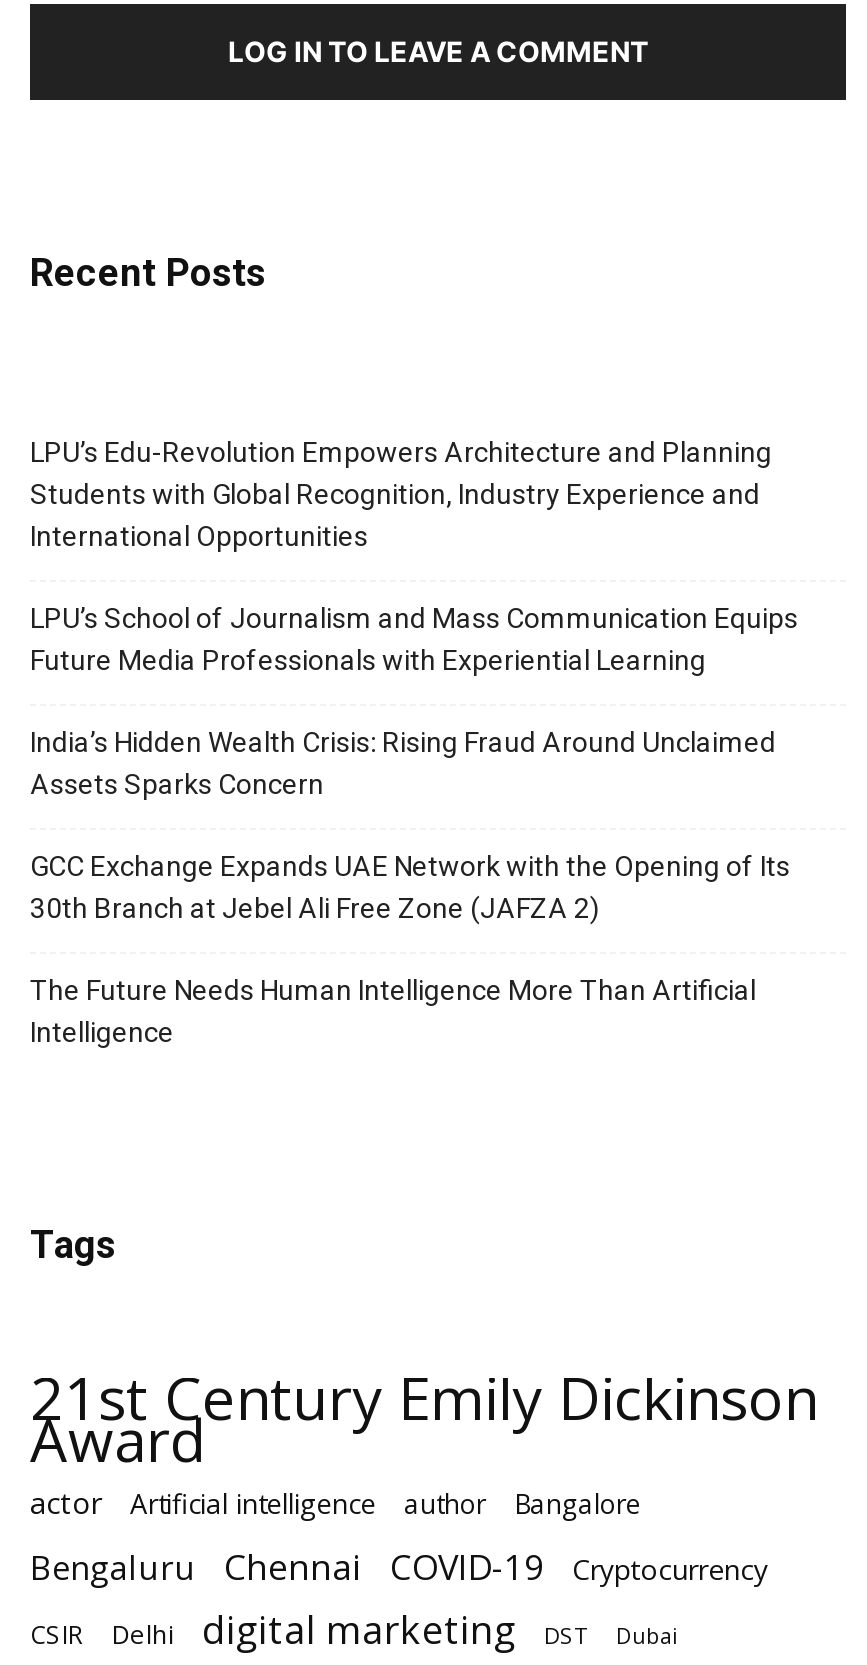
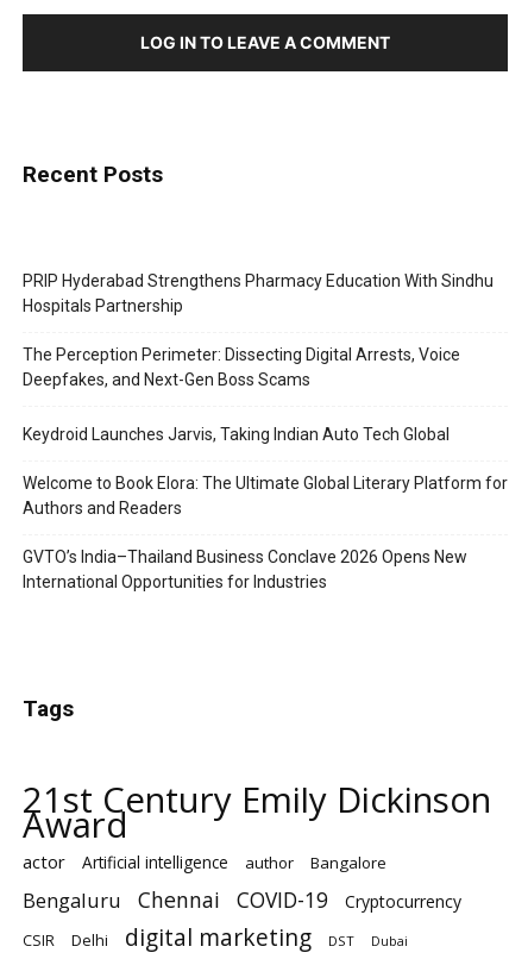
- LPU’s Edu-Revolution Empowers Architecture and Planning
- Students with Global Recognition, Industry Experience and
- International Opportunities
+ PRIP Hyderabad Strengthens Pharmacy Education With Sindhu
+ Hospitals Partnership

- LPU’s School of Journalism and Mass Communication Equips
- Future Media Professionals with Experiential Learning
+ The Perception Perimeter: Dissecting Digital Arrests, Voice
+ Deepfakes, and Next-Gen Boss Scams

- India’s Hidden Wealth Crisis: Rising Fraud Around Unclaimed
- Assets Sparks Concern
+ Keydroid Launches Jarvis, Taking Indian Auto Tech Global

- GCC Exchange Expands UAE Network with the Opening of Its
- 30th Branch at Jebel Ali Free Zone (JAFZA 2)
+ Welcome to Book Elora: The Ultimate Global Literary Platform for
+ Authors and Readers

- The Future Needs Human Intelligence More Than Artificial
- Intelligence
+ GVTO’s India–Thailand Business Conclave 2026 Opens New
+ International Opportunities for Industries
